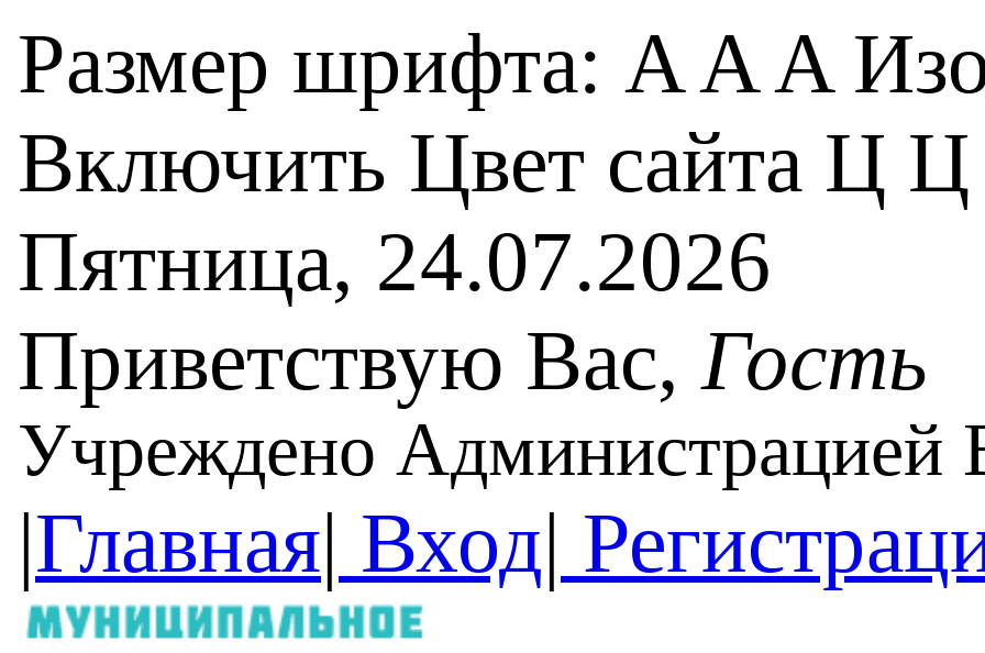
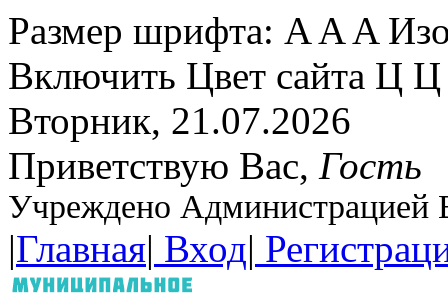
- Пятница, 24.07.2026
+ Вторник, 21.07.2026
